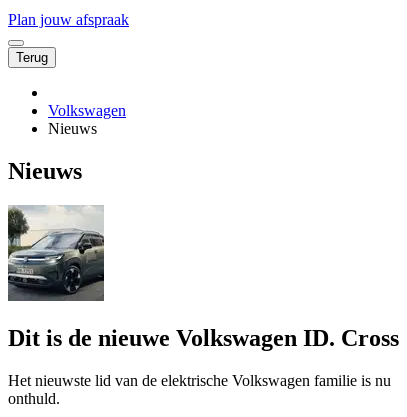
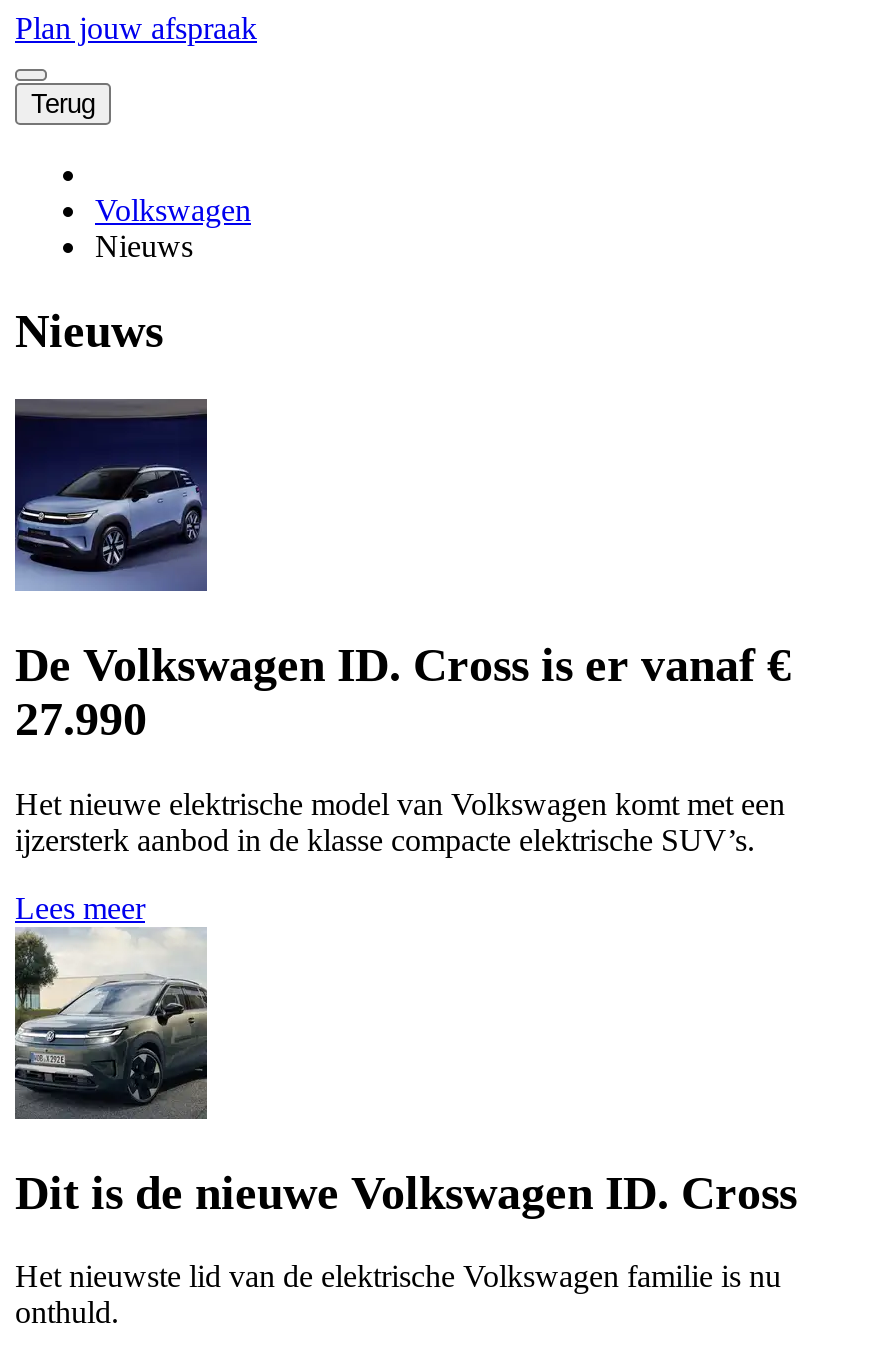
+ [image]
+ De Volkswagen ID. Cross is er vanaf €
+ 27.990
+ Het nieuwe elektrische model van Volkswagen komt met een
+ ijzersterk aanbod in de klasse compacte elektrische SUV’s.
+ Lees meer
